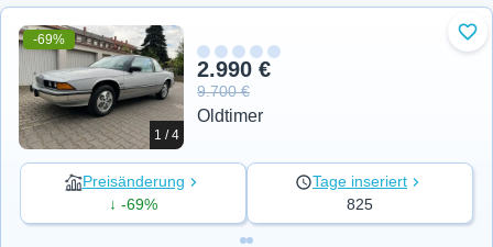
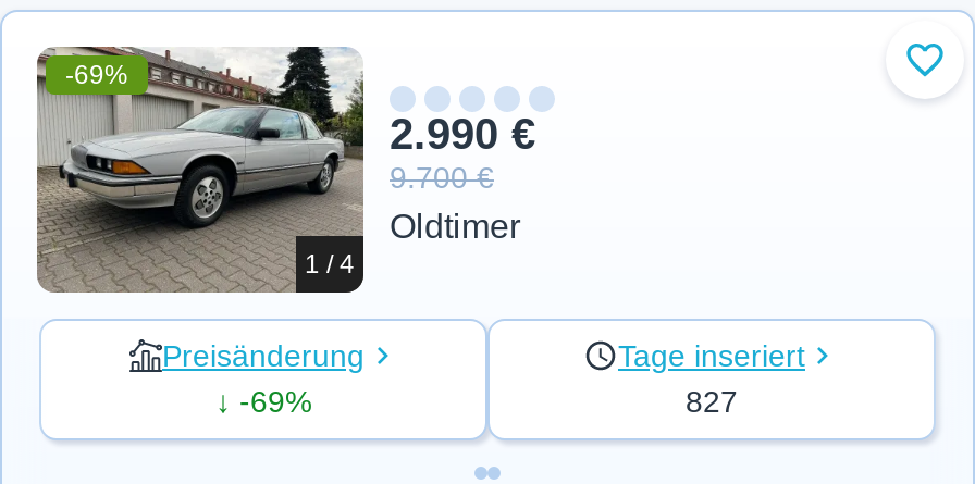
- 825
+ 827
